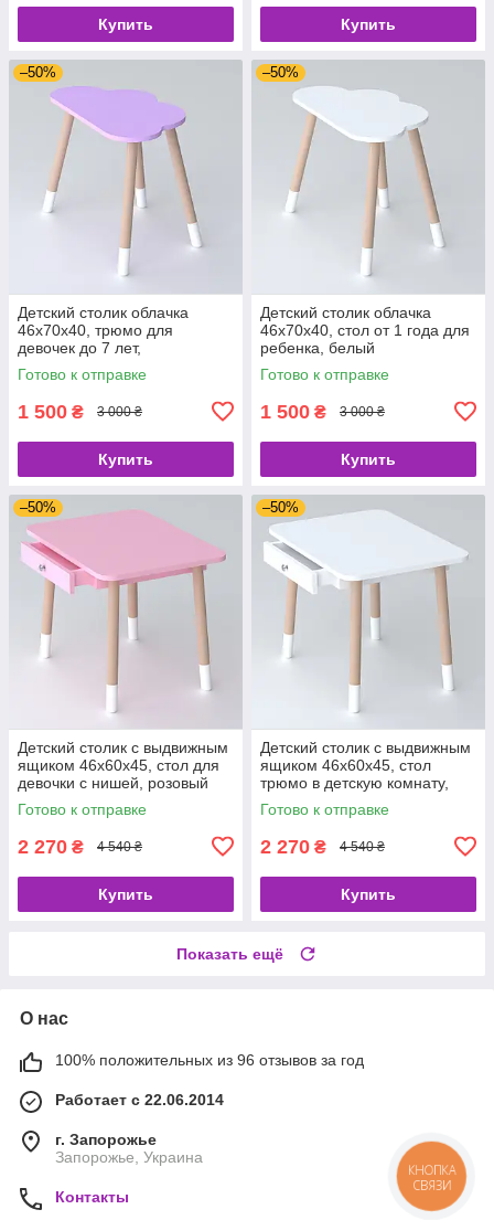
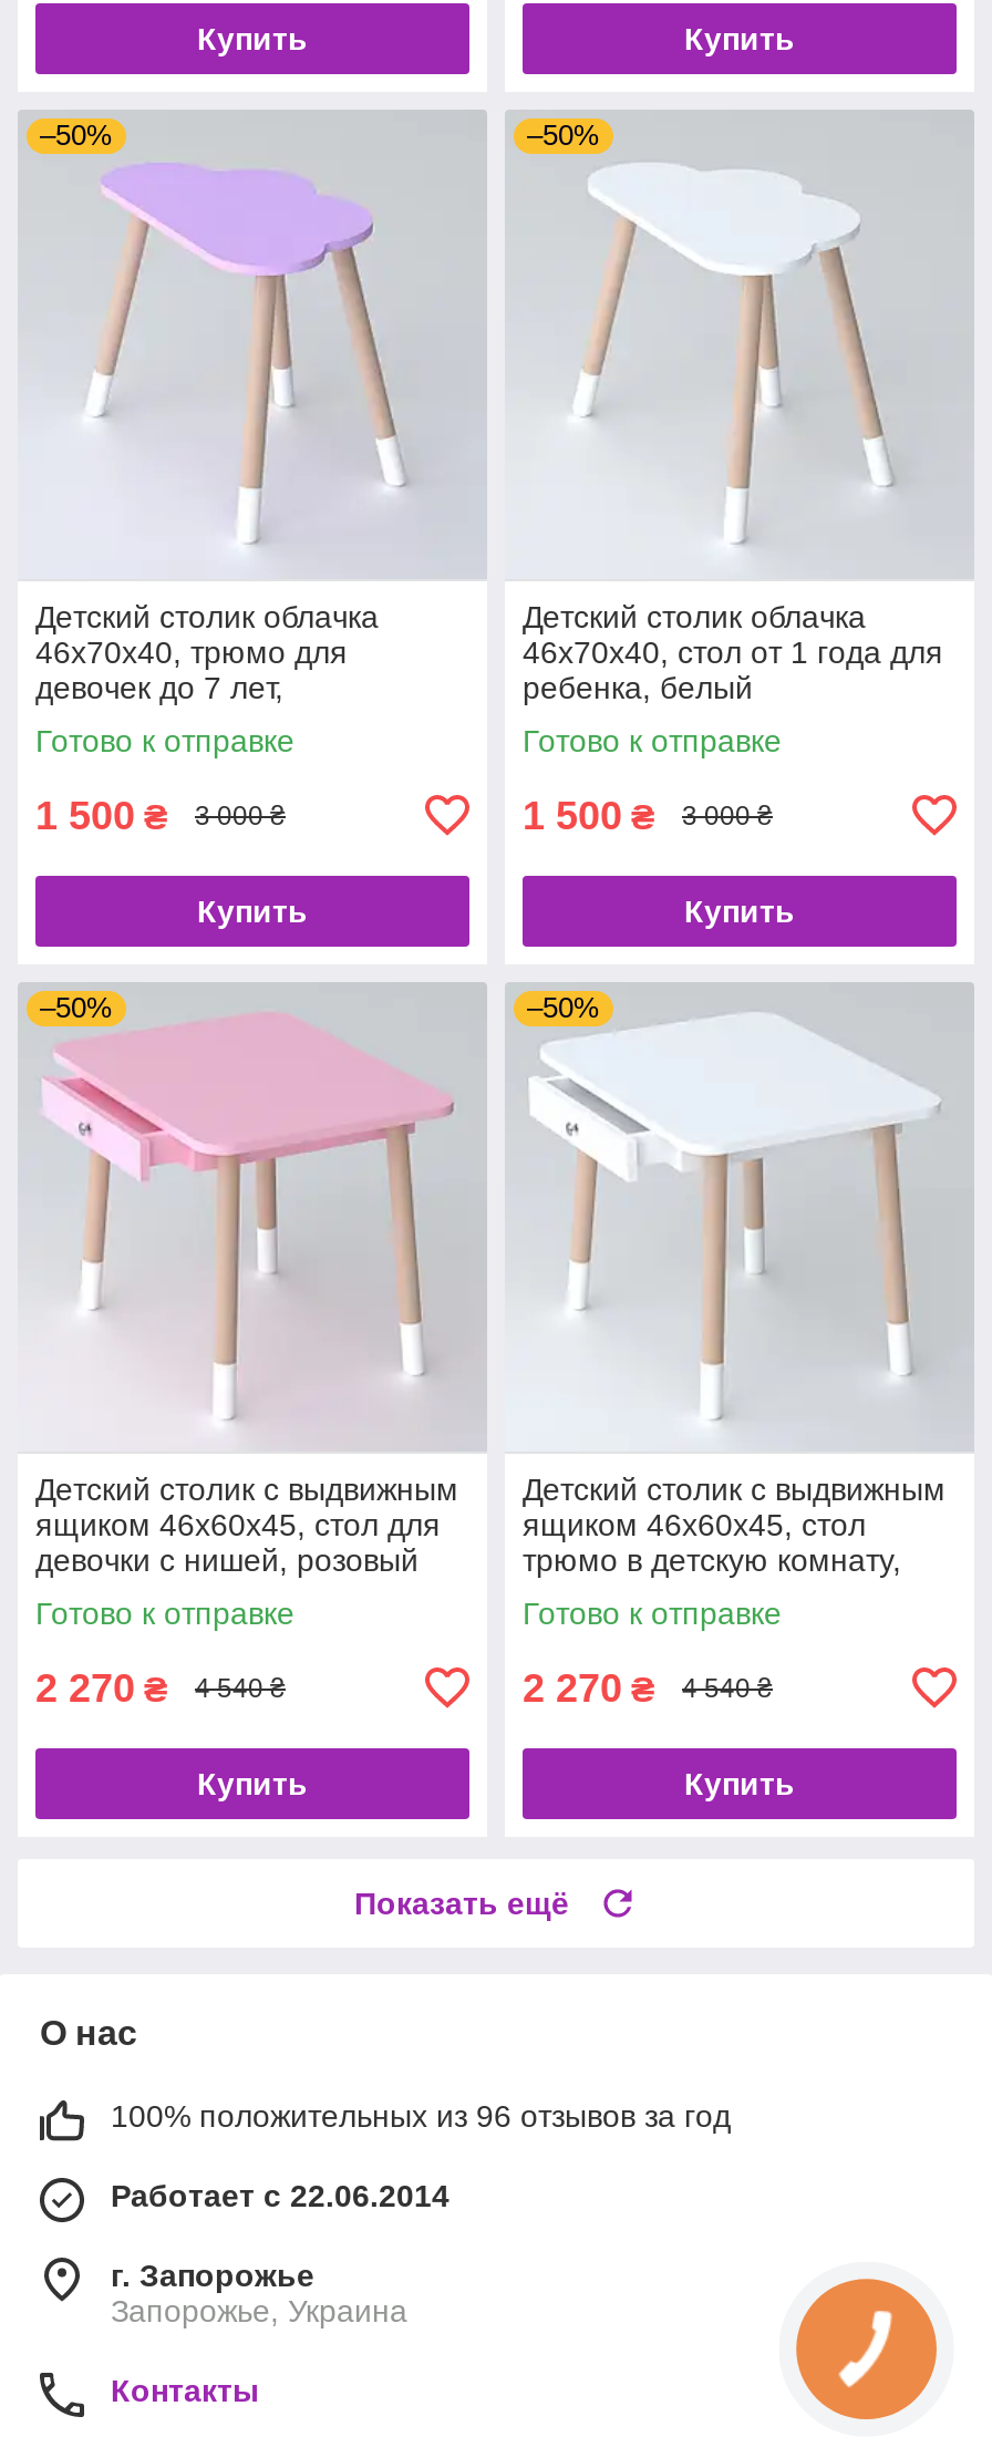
- КНОПКА
- СВЯЗИ
